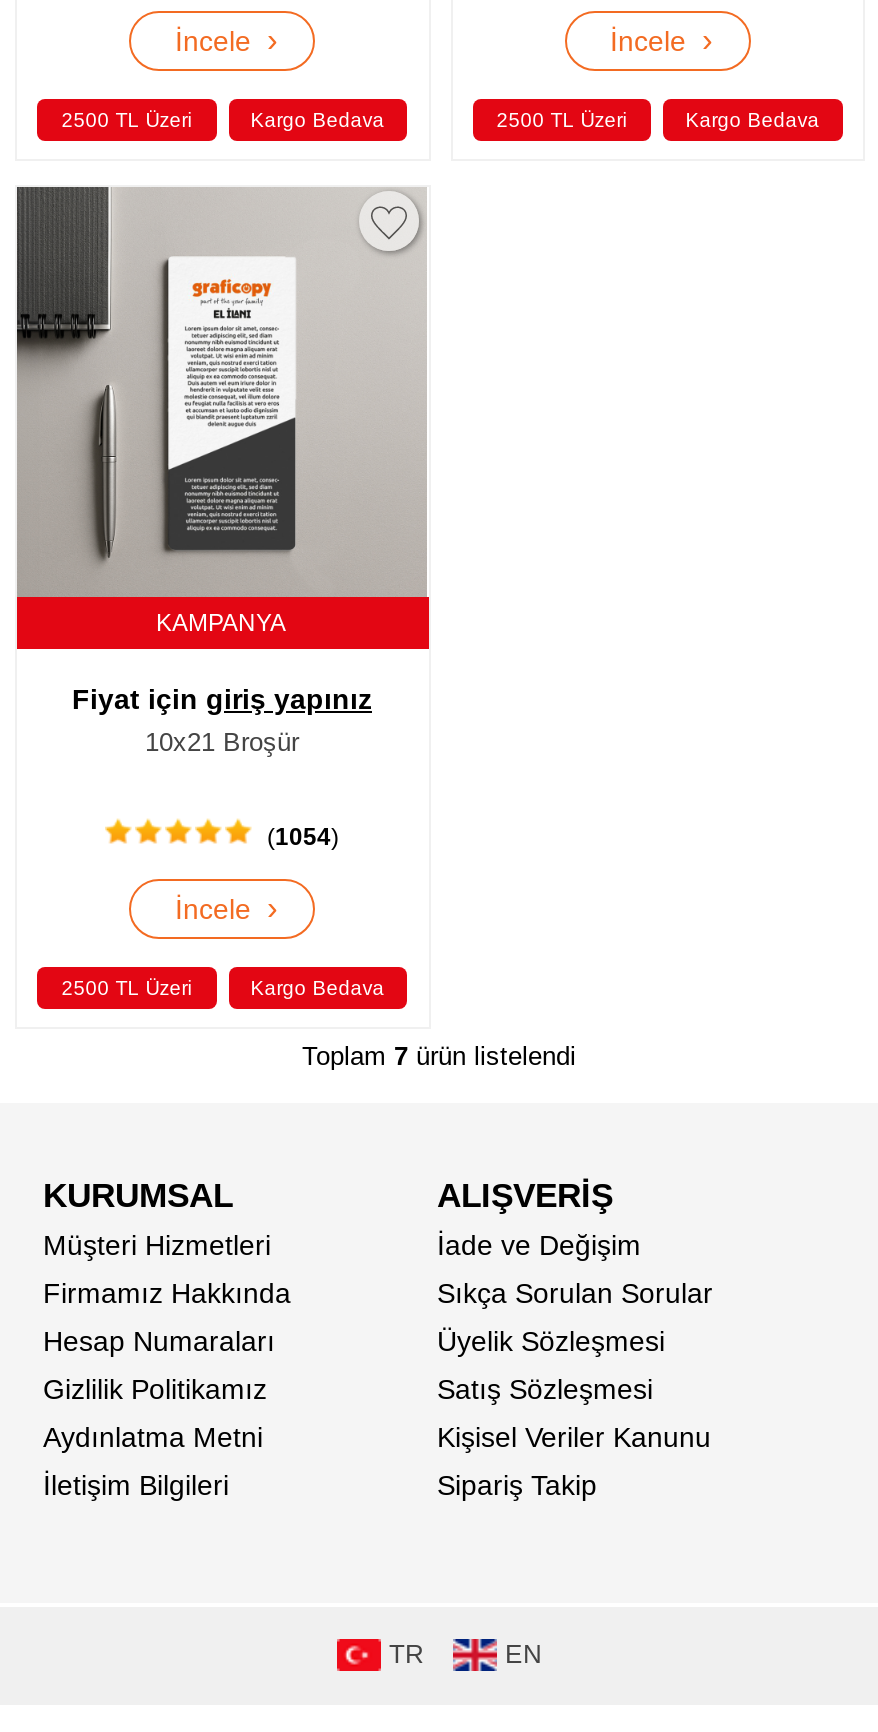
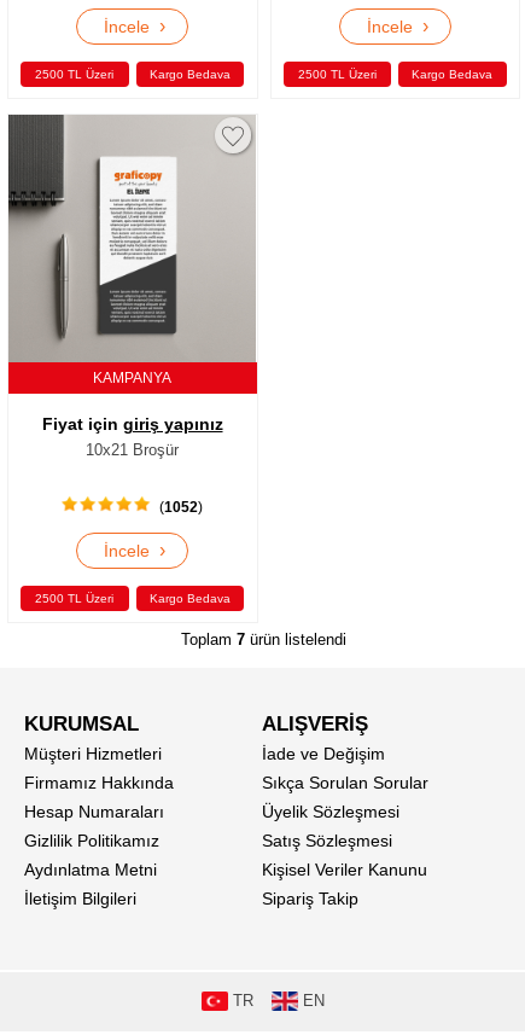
- (1054)
+ (1052)
